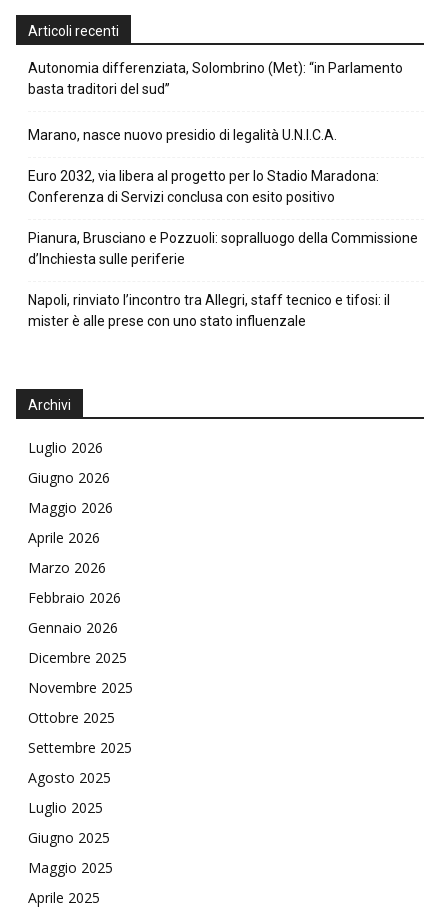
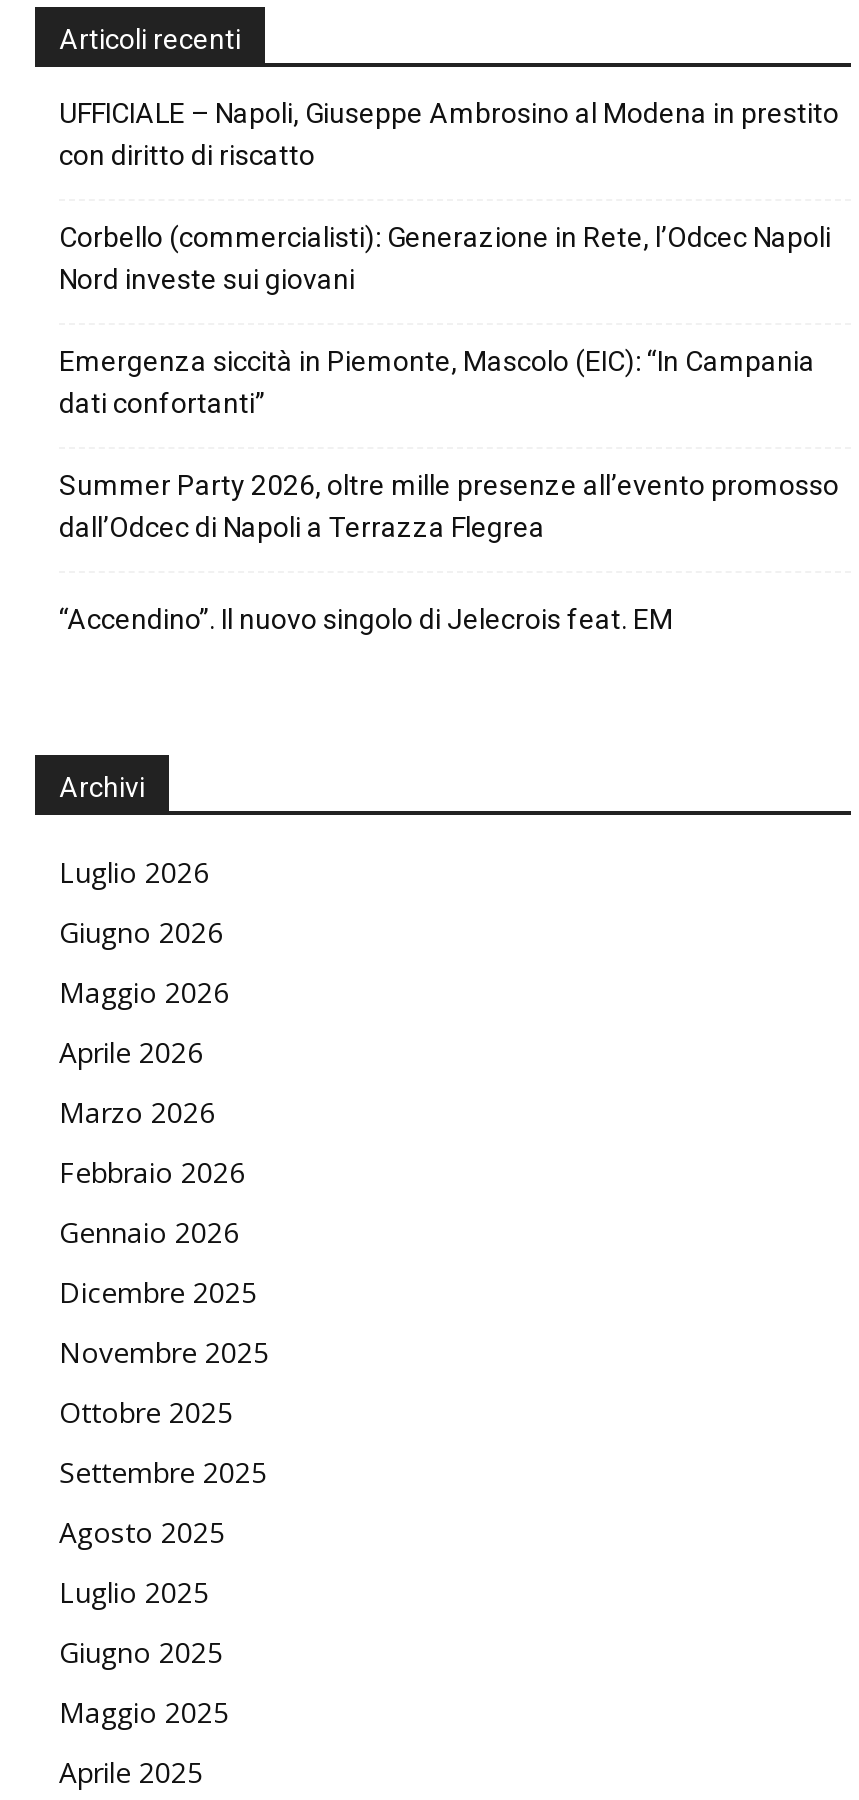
- Autonomia differenziata, Solombrino (Met): “in Parlamento
- basta traditori del sud”
+ UFFICIALE – Napoli, Giuseppe Ambrosino al Modena in prestito
+ con diritto di riscatto

- Marano, nasce nuovo presidio di legalità U.N.I.C.A.
+ Corbello (commercialisti): Generazione in Rete, l’Odcec Napoli
+ Nord investe sui giovani

- Euro 2032, via libera al progetto per lo Stadio Maradona:
- Conferenza di Servizi conclusa con esito positivo
+ Emergenza siccità in Piemonte, Mascolo (EIC): “In Campania
+ dati confortanti”

- Pianura, Brusciano e Pozzuoli: sopralluogo della Commissione
- d’Inchiesta sulle periferie
+ Summer Party 2026, oltre mille presenze all’evento promosso
+ dall’Odcec di Napoli a Terrazza Flegrea

- Napoli, rinviato l’incontro tra Allegri, staff tecnico e tifosi: il
- mister è alle prese con uno stato influenzale
+ “Accendino”. Il nuovo singolo di Jelecrois feat. EM
